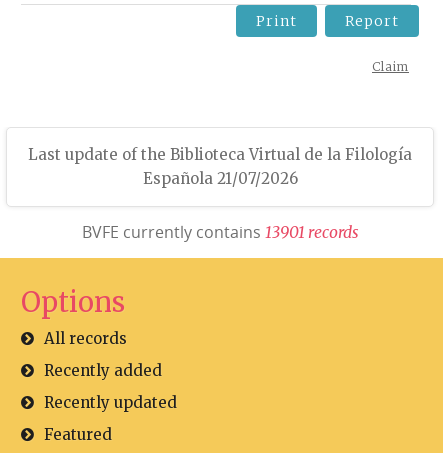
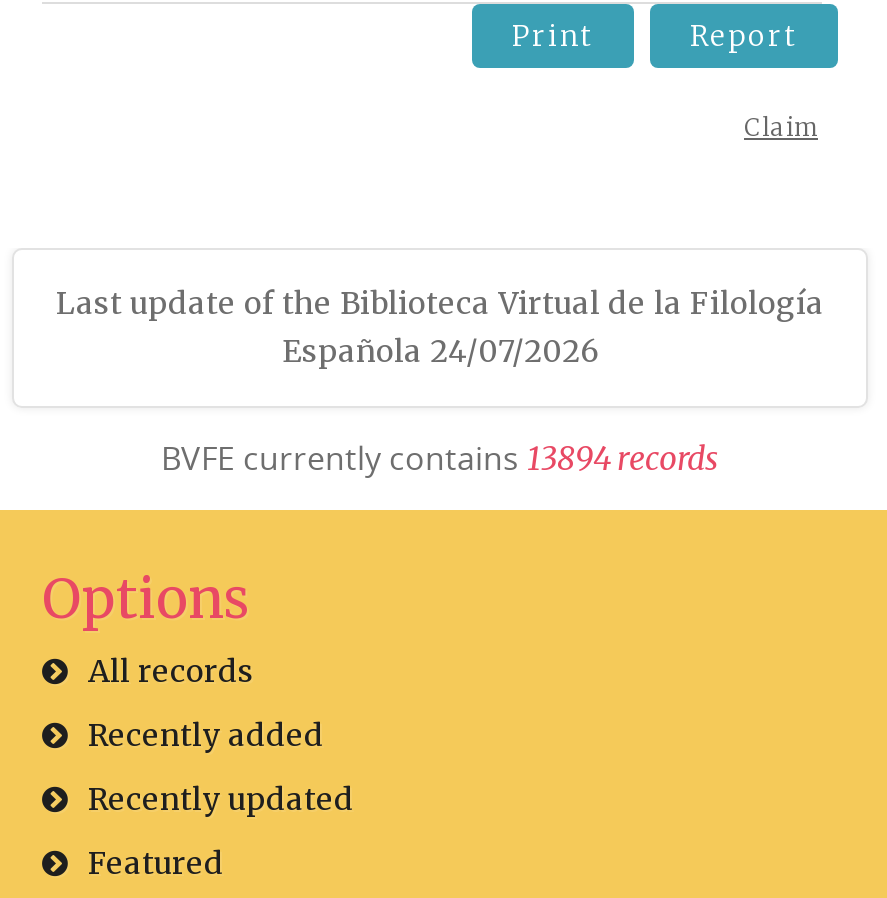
- Española 21/07/2026
+ Española 24/07/2026

- BVFE currently contains 13901 r ecords
+ BVFE currently contains 13894 r ecords
